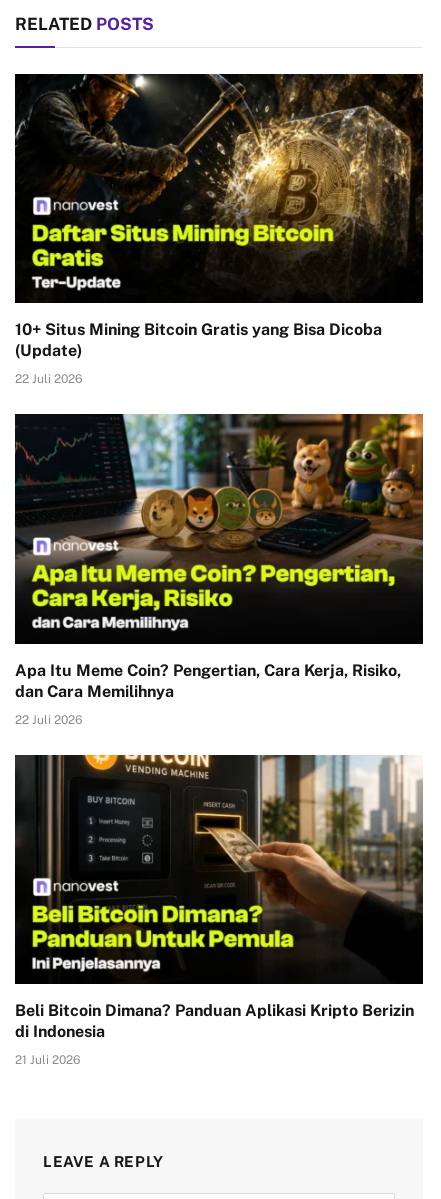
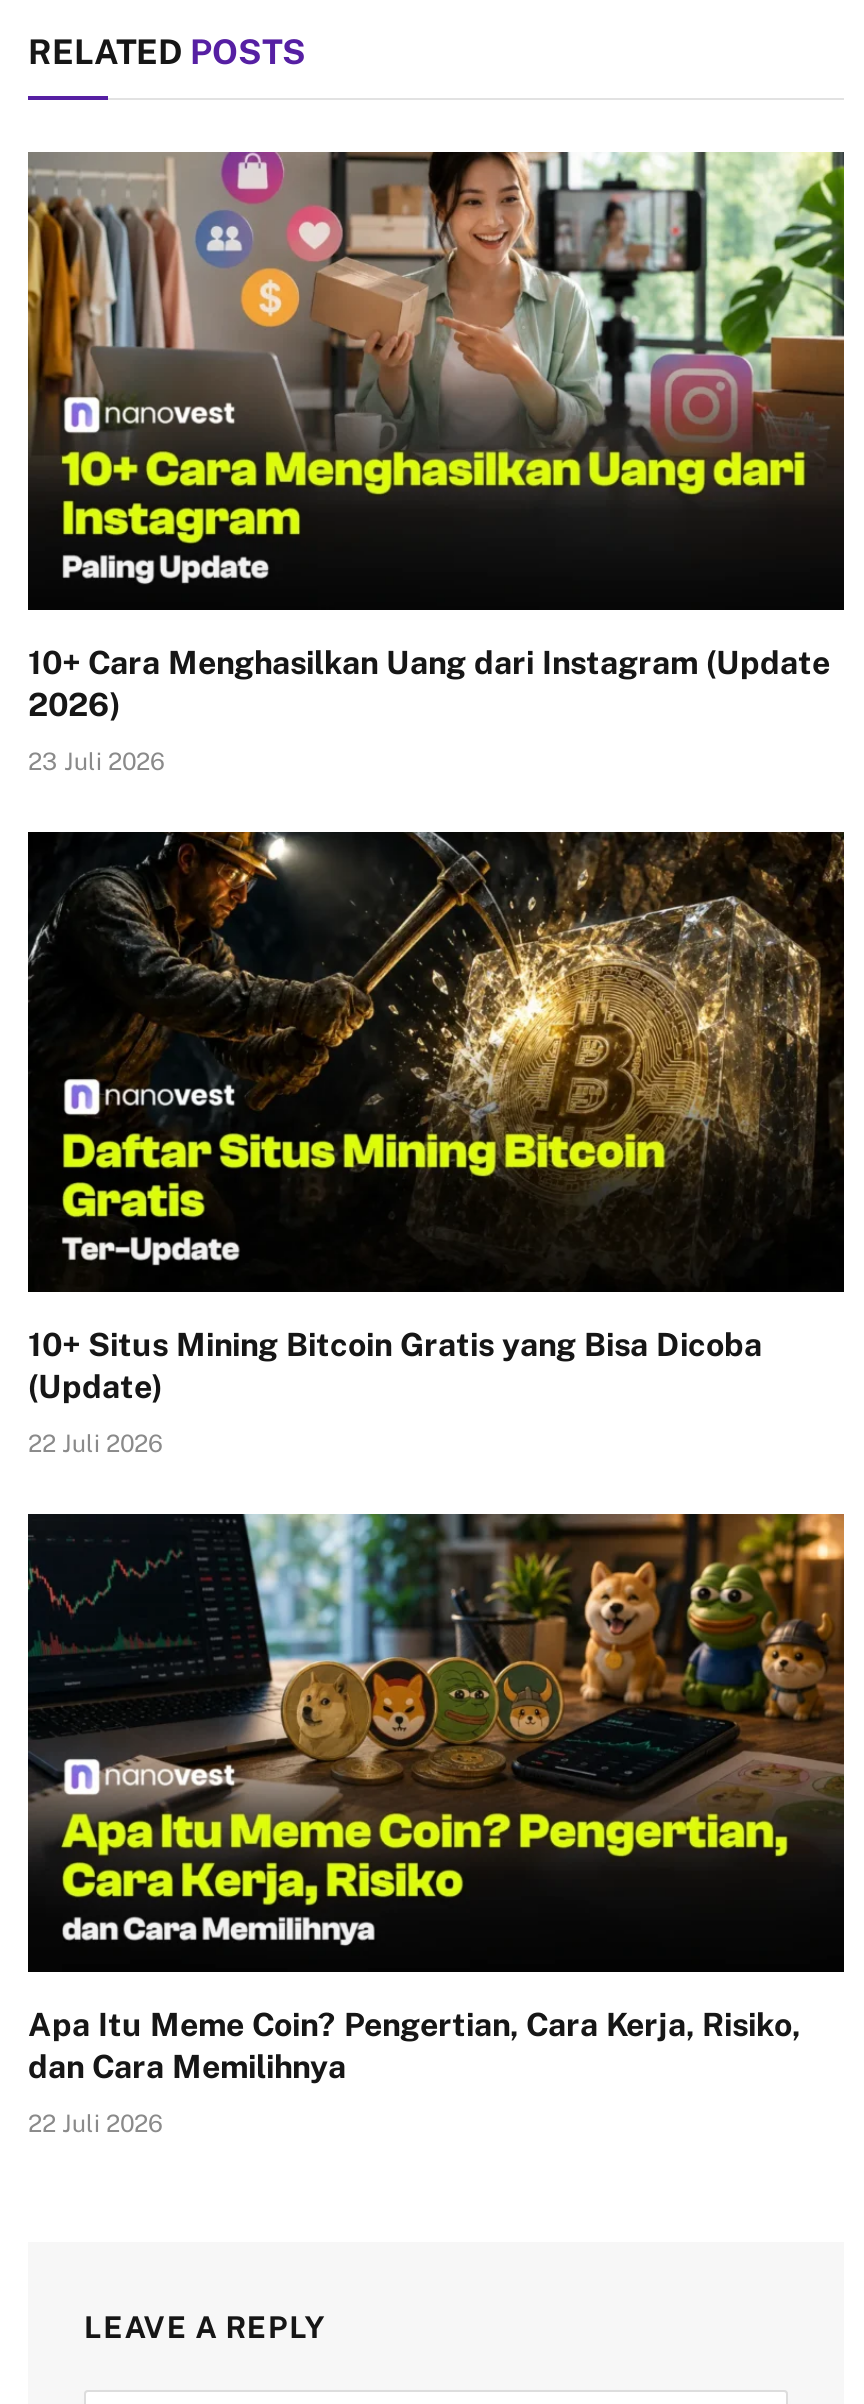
+ [image]
+ 10+ Cara Menghasilkan Uang dari Instagram (Update
+ 2026)
+ 23 Juli 2026

moved down: [image] | 10+ Situs Mining Bitcoin Gratis yang Bisa Dicoba | (Update) | 22 Juli 2026 | Apa Itu Meme Coin? Pengertian, Cara Kerja, Risiko, | dan Cara Memilihnya | 22 Juli 2026

- [image]
- Beli Bitcoin Dimana? Panduan Aplikasi Kripto Berizin
- di Indonesia
- 21 Juli 2026
